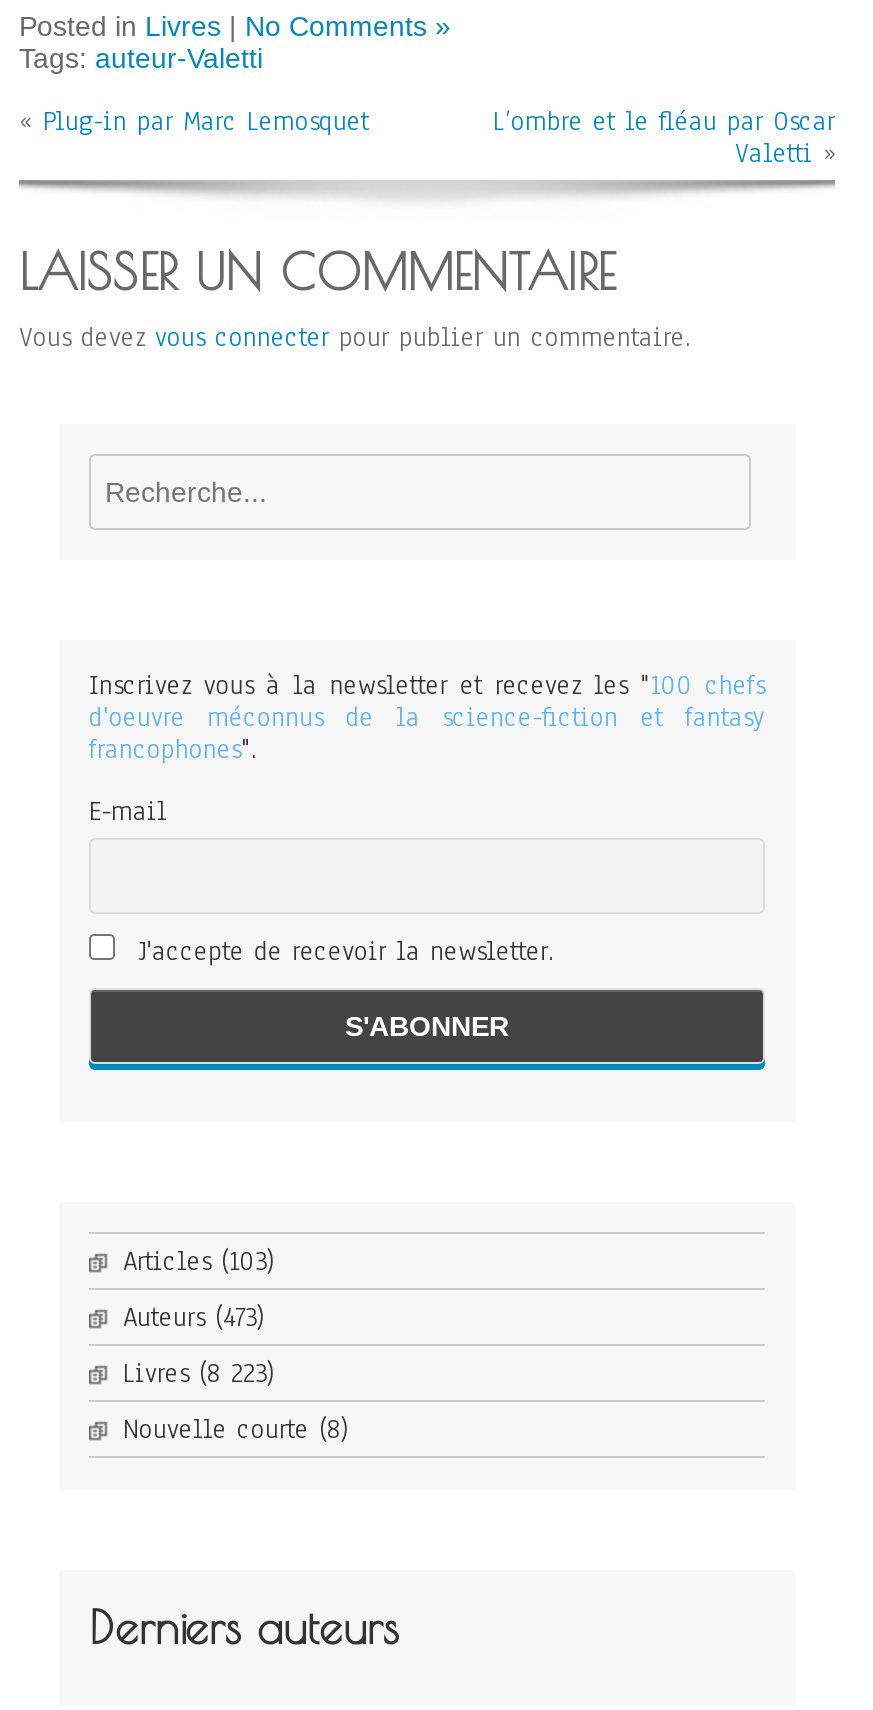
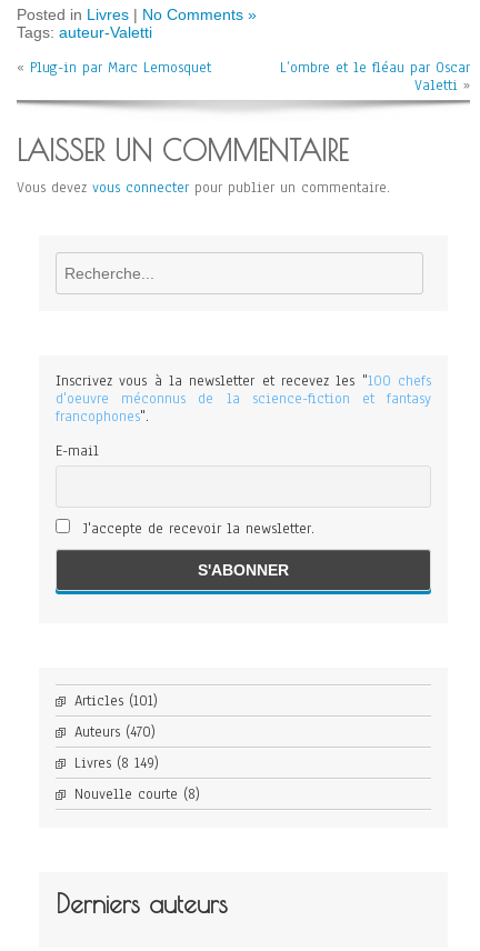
- Articles (103)
+ Articles (101)

- Auteurs (473)
+ Auteurs (470)

- Livres (8 223)
+ Livres (8 149)
